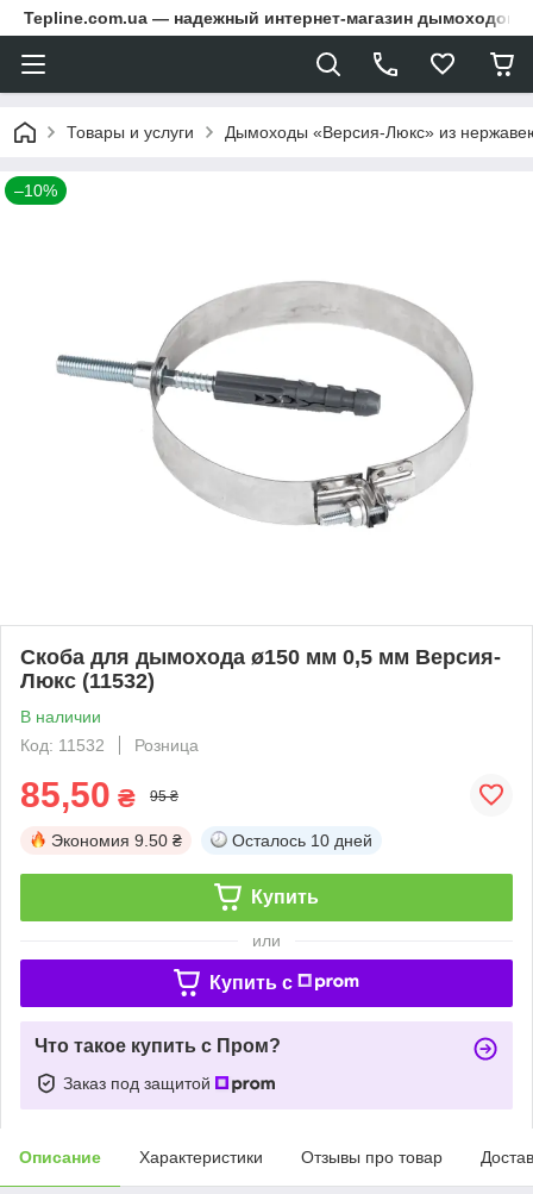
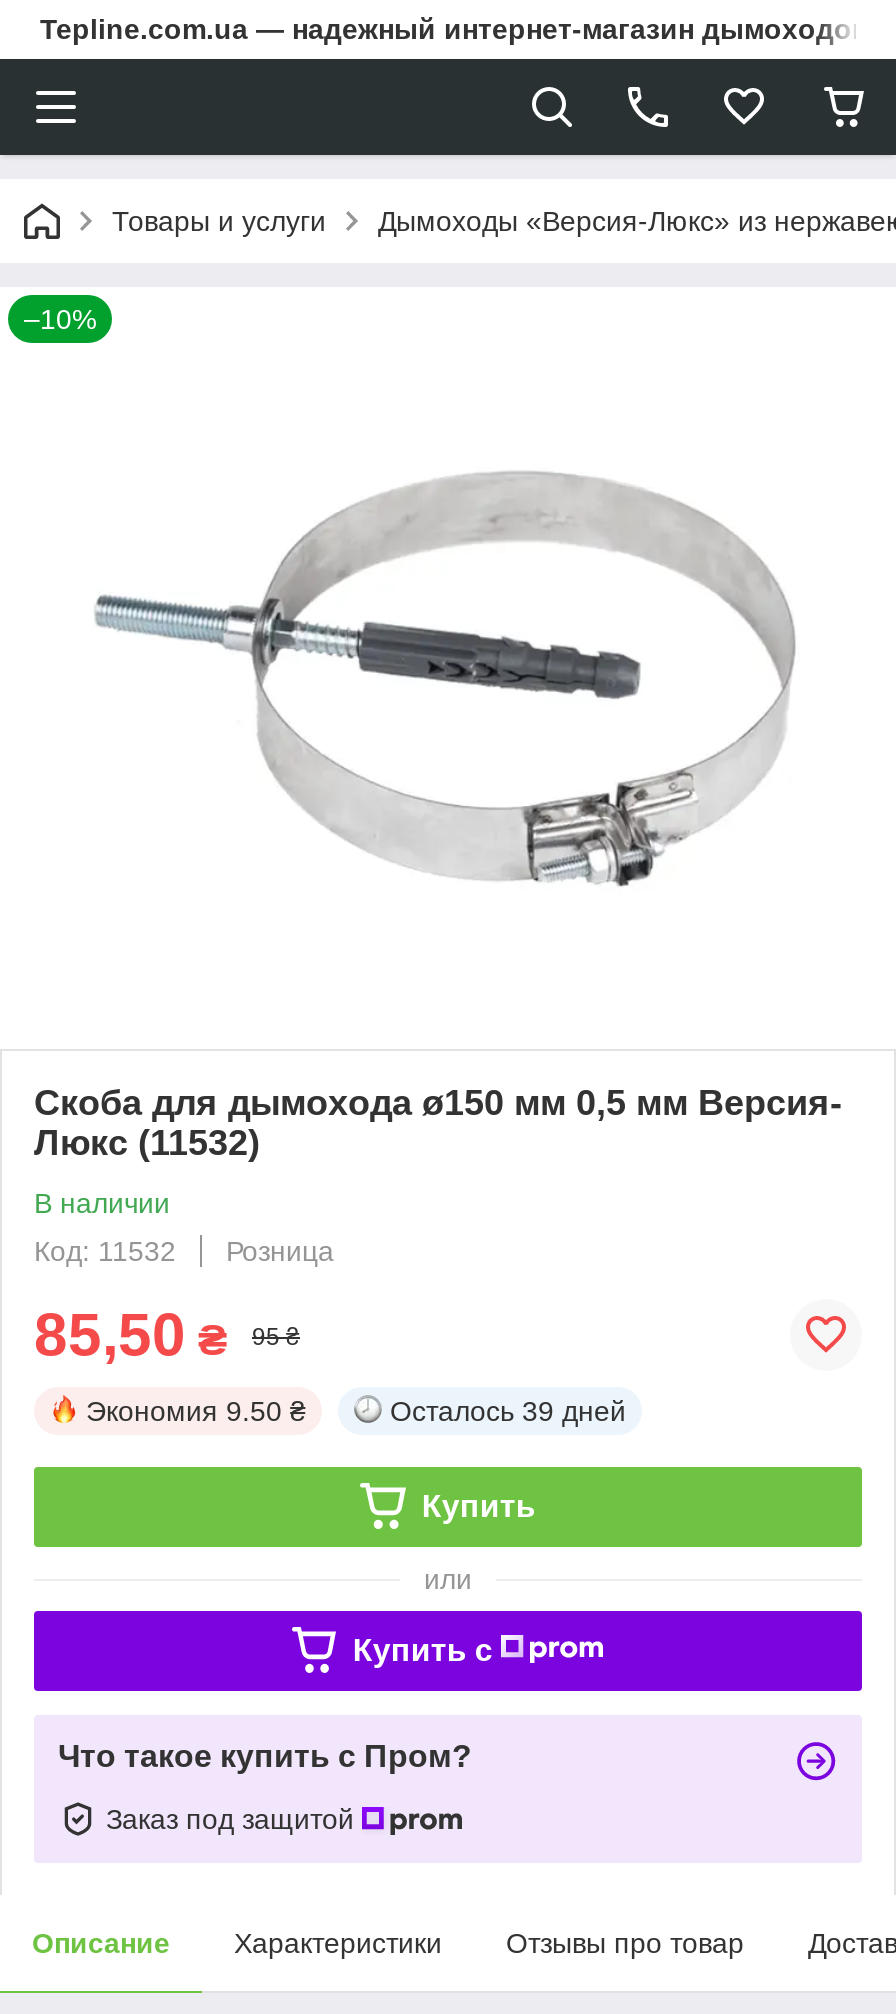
- Осталось 10 дней
+ Осталось 39 дней
